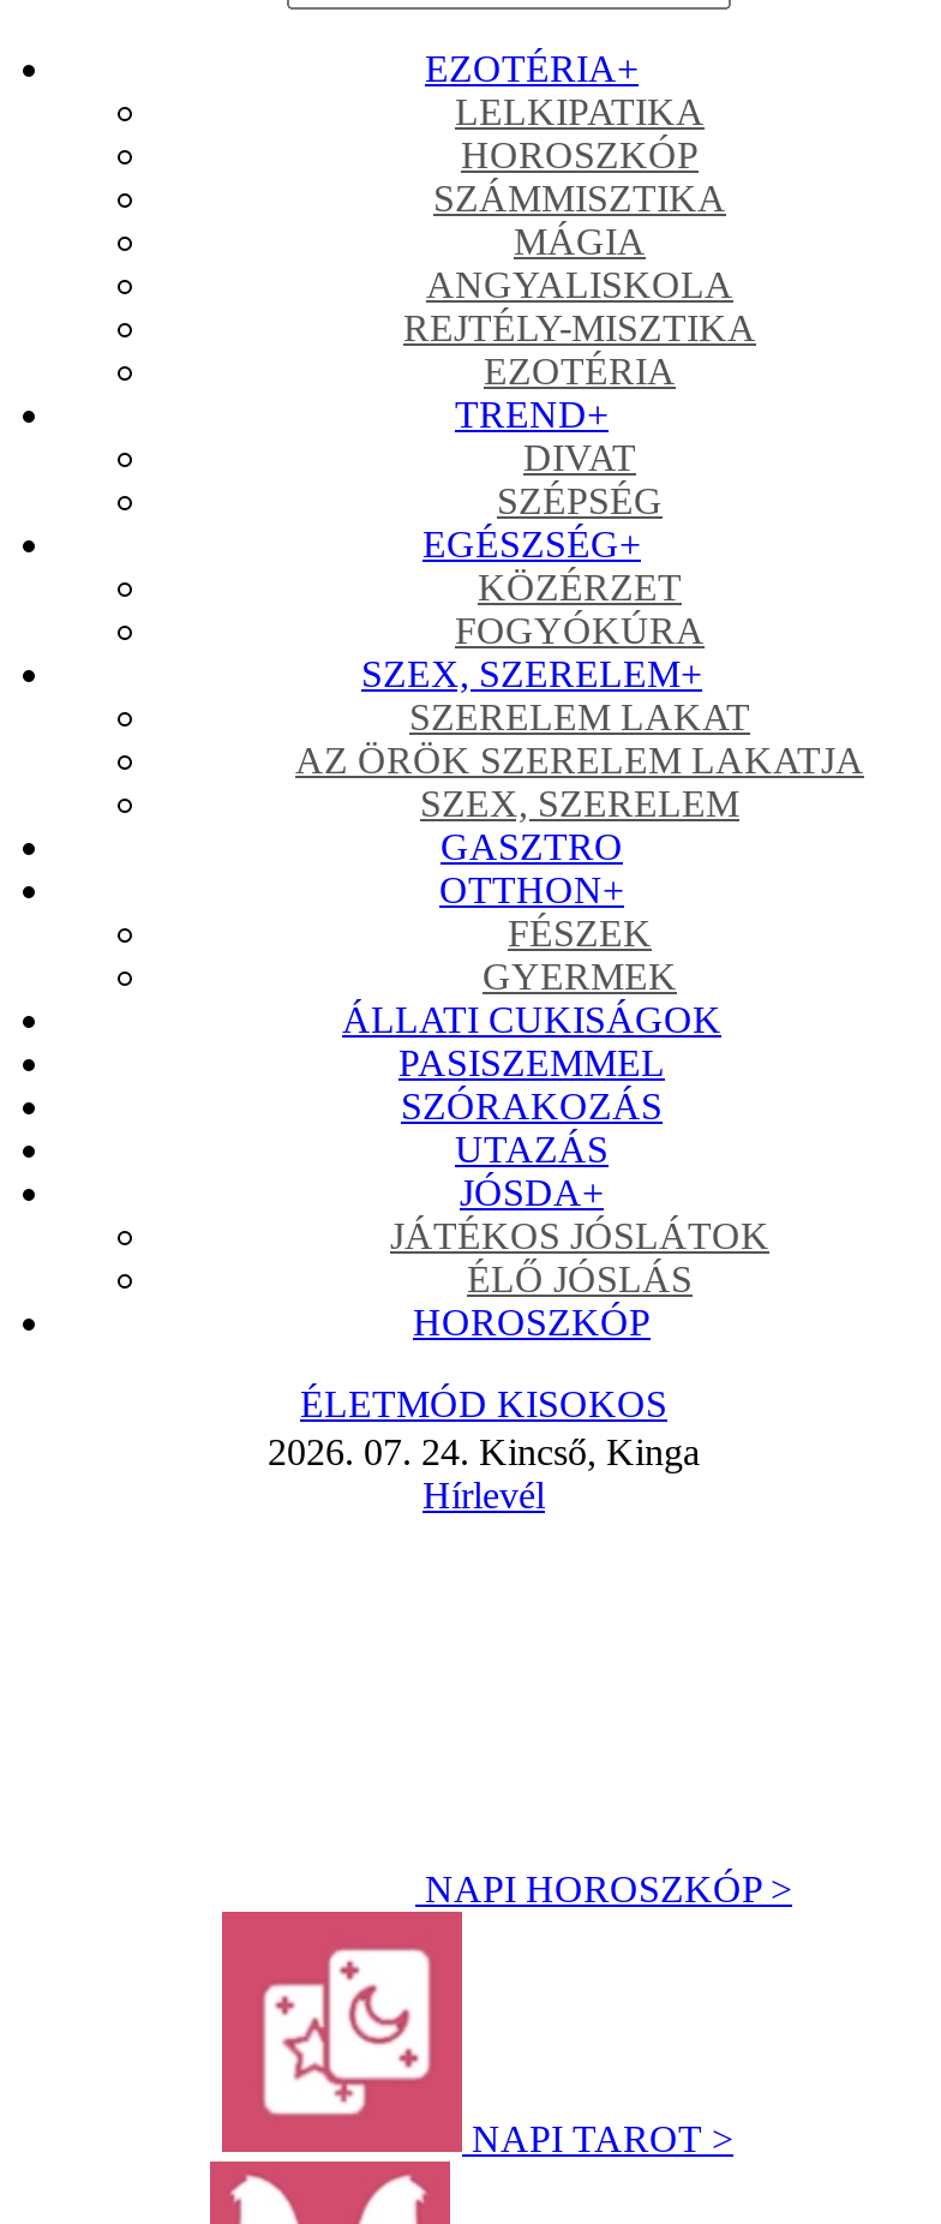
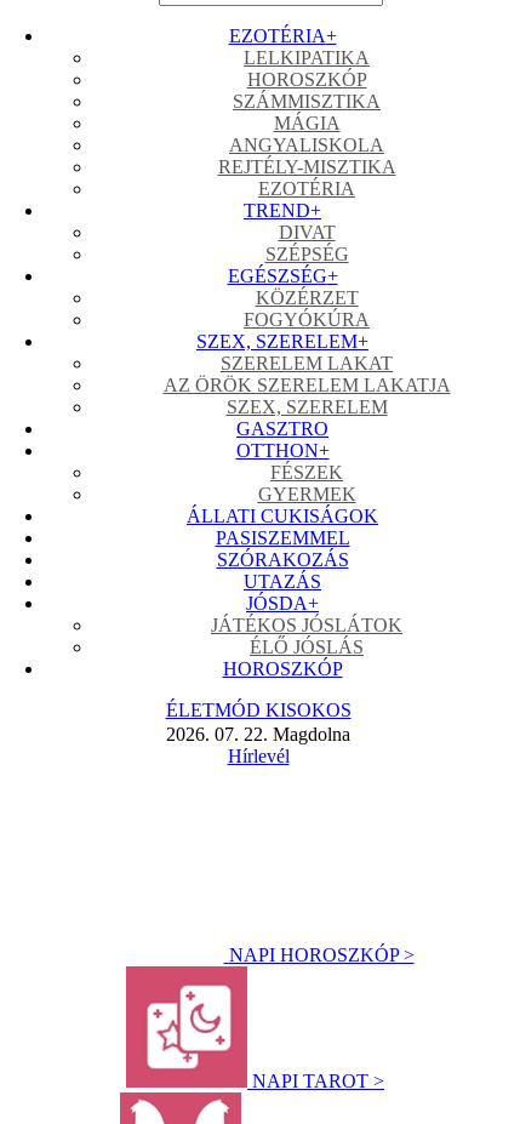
- 2026. 07. 24. Kincső, Kinga
+ 2026. 07. 22. Magdolna
